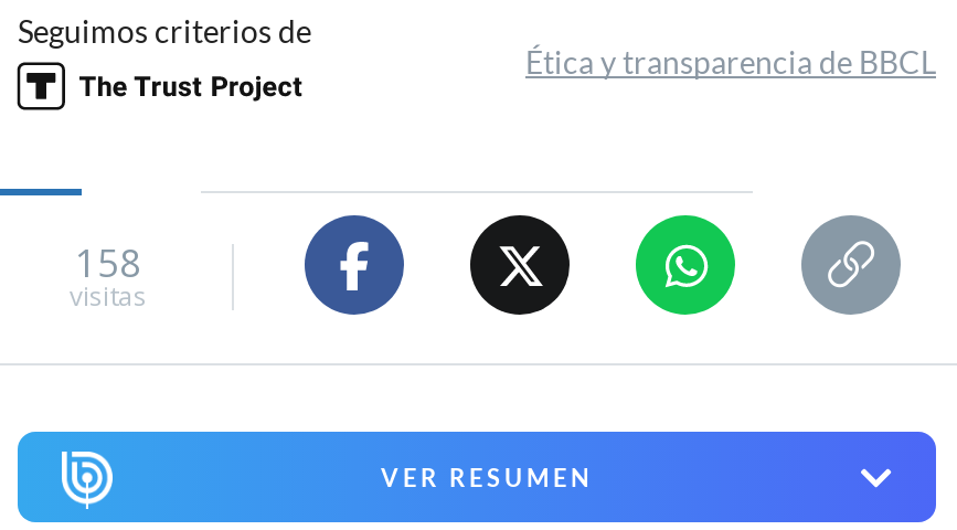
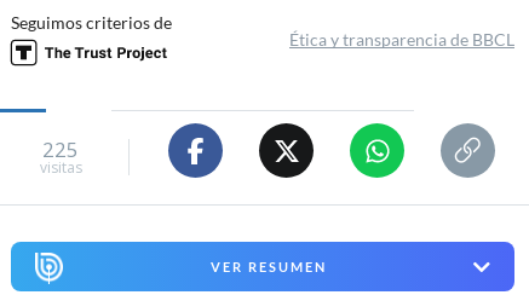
- 158
+ 225
